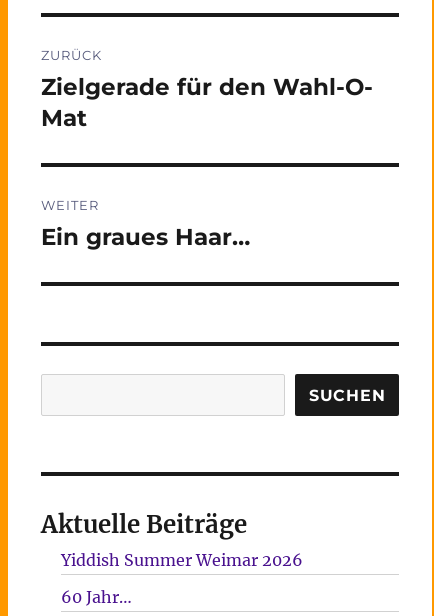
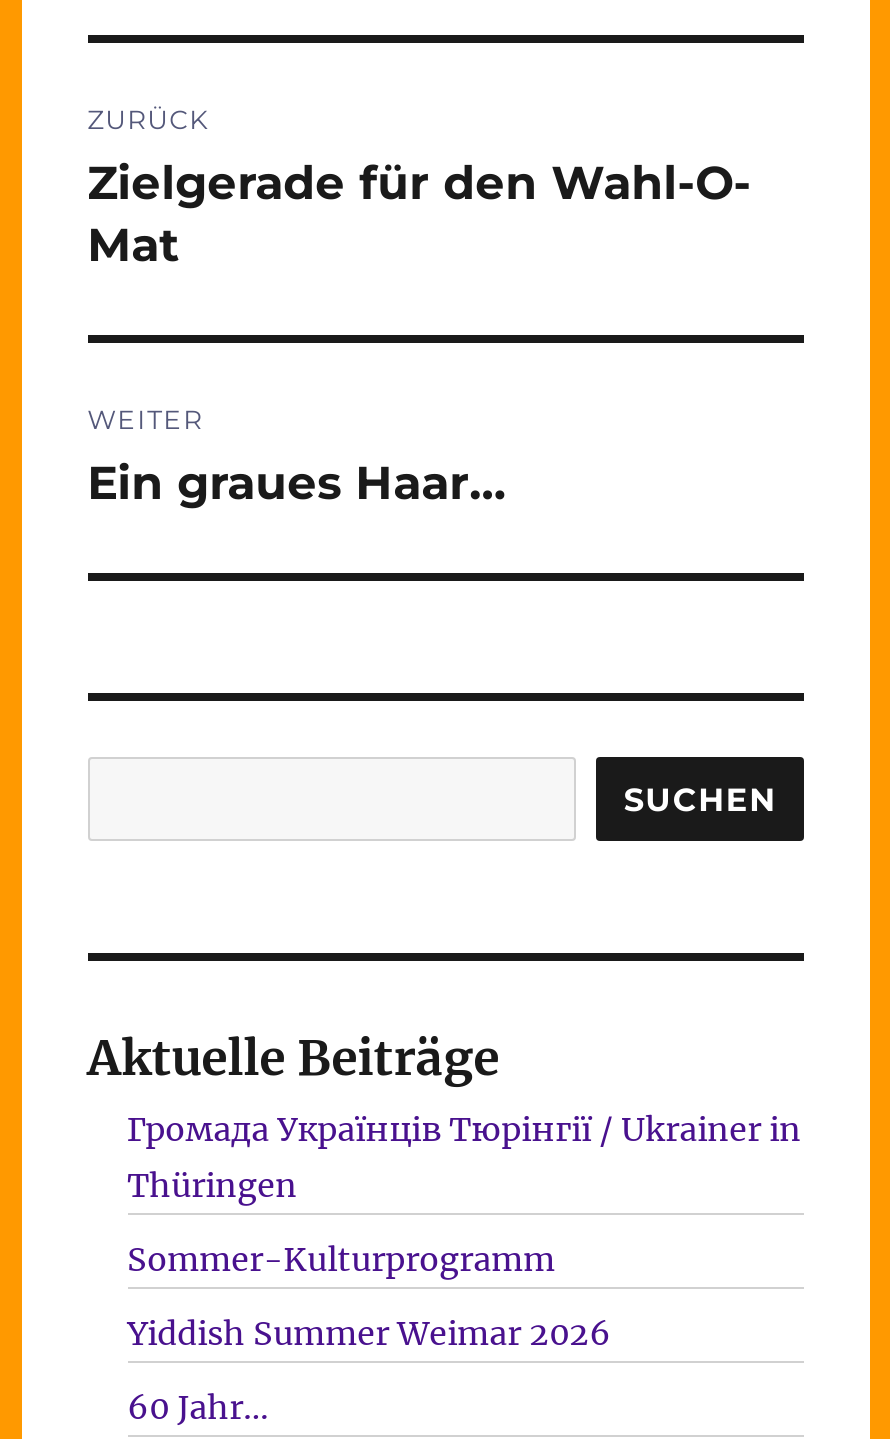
+ Громада Українців Тюрінгії / Ukrainer in
+ Thüringen
+ Sommer-Kulturprogramm
